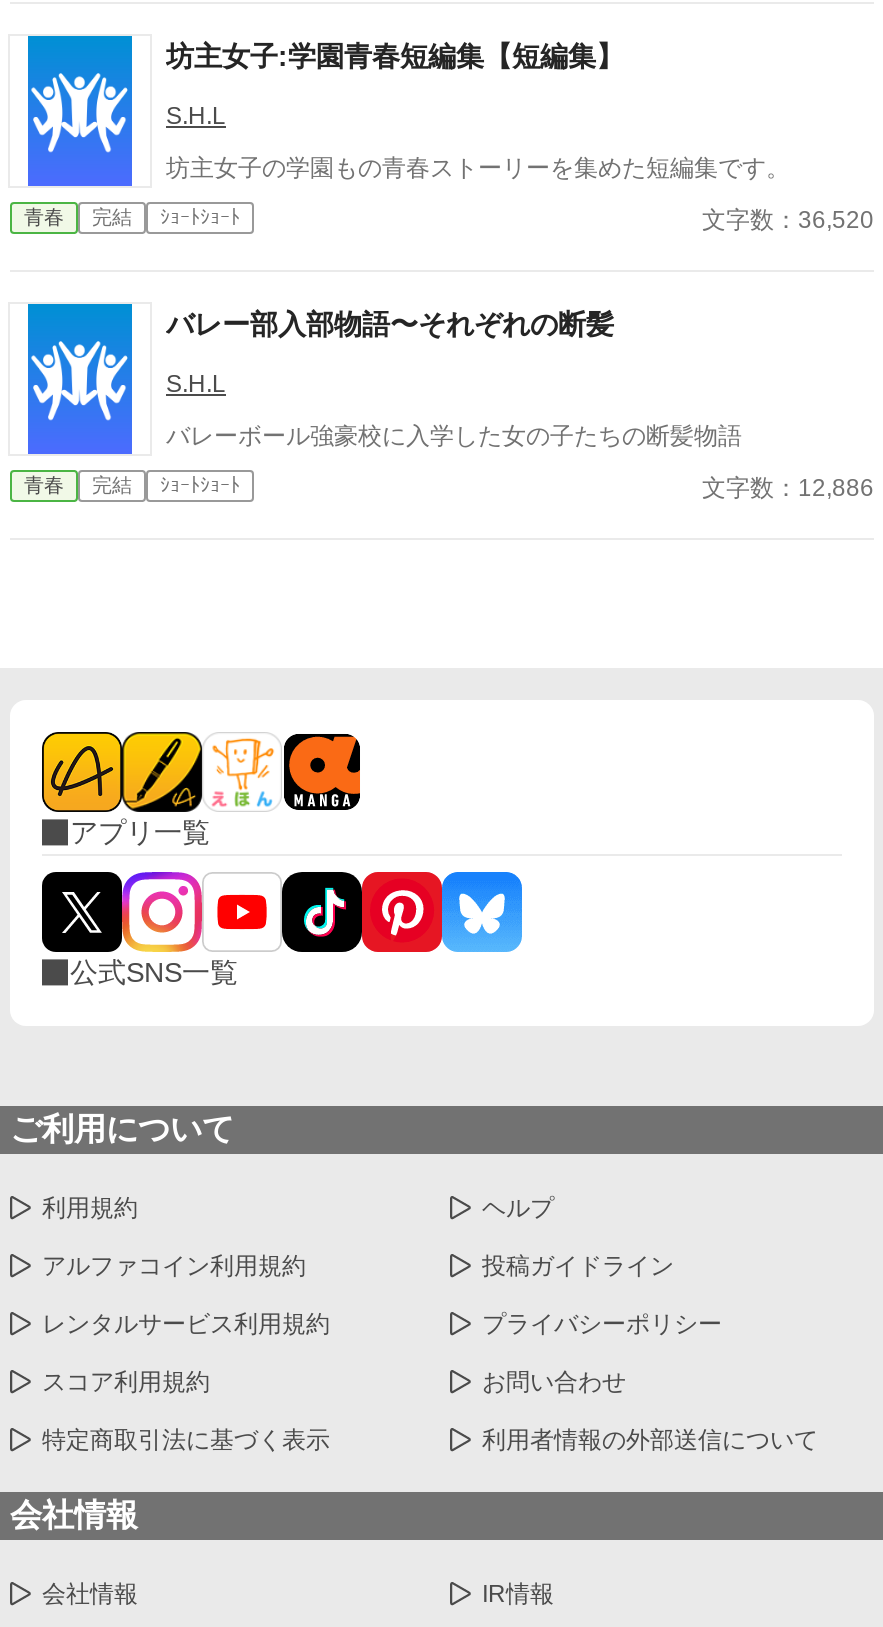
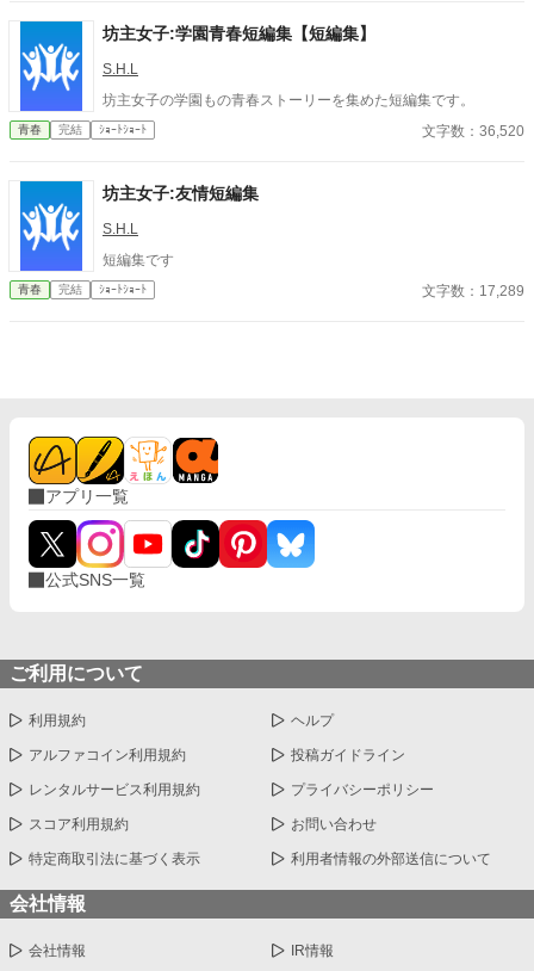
- バレー部入部物語〜それぞれの断髪
+ 坊主女子:友情短編集

- バレーボール強豪校に入学した女の子たちの断髪物語
+ 短編集です

- 文字数：12,886
+ 文字数：17,289
